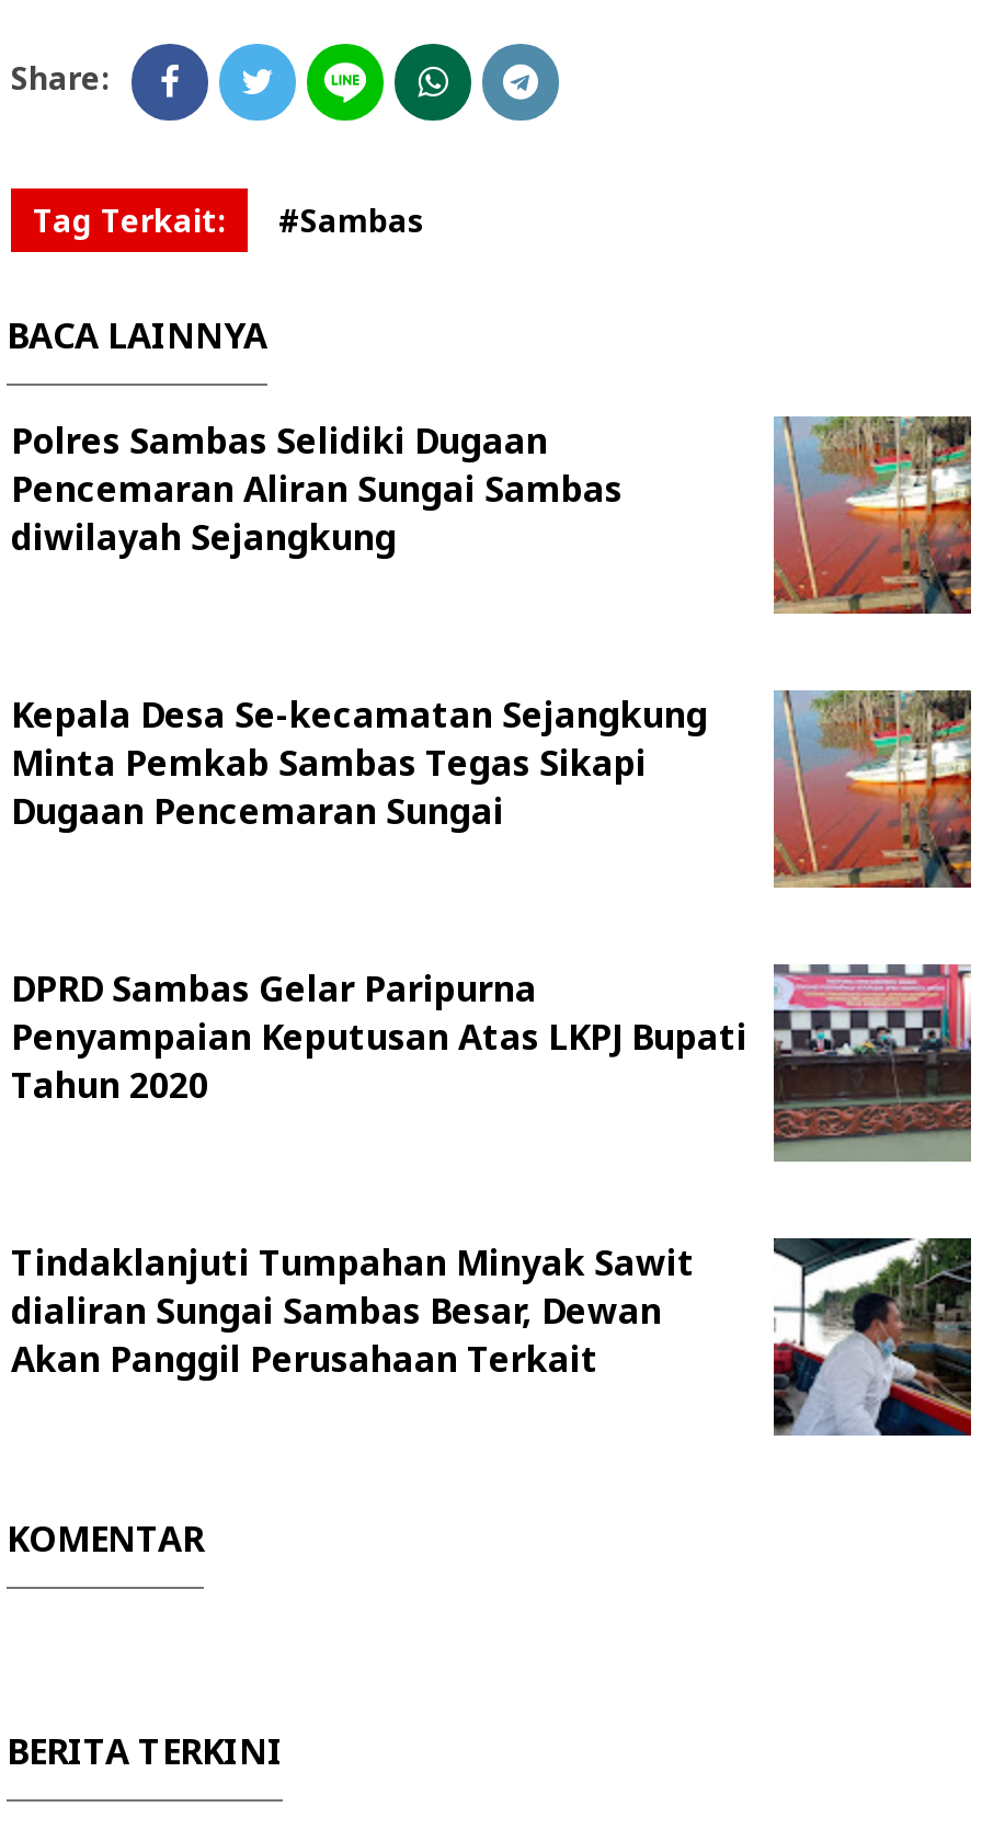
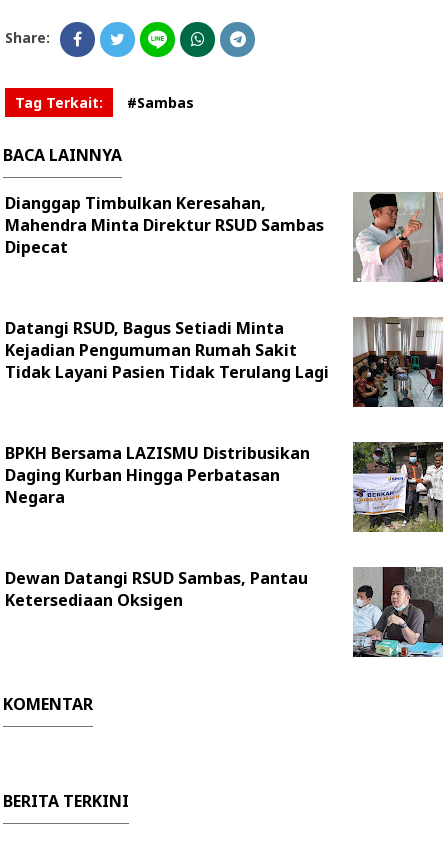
- Polres Sambas Selidiki Dugaan
- Pencemaran Aliran Sungai Sambas
- diwilayah Sejangkung
+ Dianggap Timbulkan Keresahan,
+ Mahendra Minta Direktur RSUD Sambas
+ Dipecat

- [image]
+ [image]

- [image]
- Kepala Desa Se-kecamatan Sejangkung
- Minta Pemkab Sambas Tegas Sikapi
- Dugaan Pencemaran Sungai
+ [image]
+ Datangi RSUD, Bagus Setiadi Minta
+ Kejadian Pengumuman Rumah Sakit
+ Tidak Layani Pasien Tidak Terulang Lagi

- DPRD Sambas Gelar Paripurna
- Penyampaian Keputusan Atas LKPJ Bupati
- Tahun 2020
+ BPKH Bersama LAZISMU Distribusikan
+ Daging Kurban Hingga Perbatasan
+ Negara

- [image]
+ [image]

- Tindaklanjuti Tumpahan Minyak Sawit
- dialiran Sungai Sambas Besar, Dewan
- Akan Panggil Perusahaan Terkait
+ Dewan Datangi RSUD Sambas, Pantau
+ Ketersediaan Oksigen

- [image]
+ [image]
